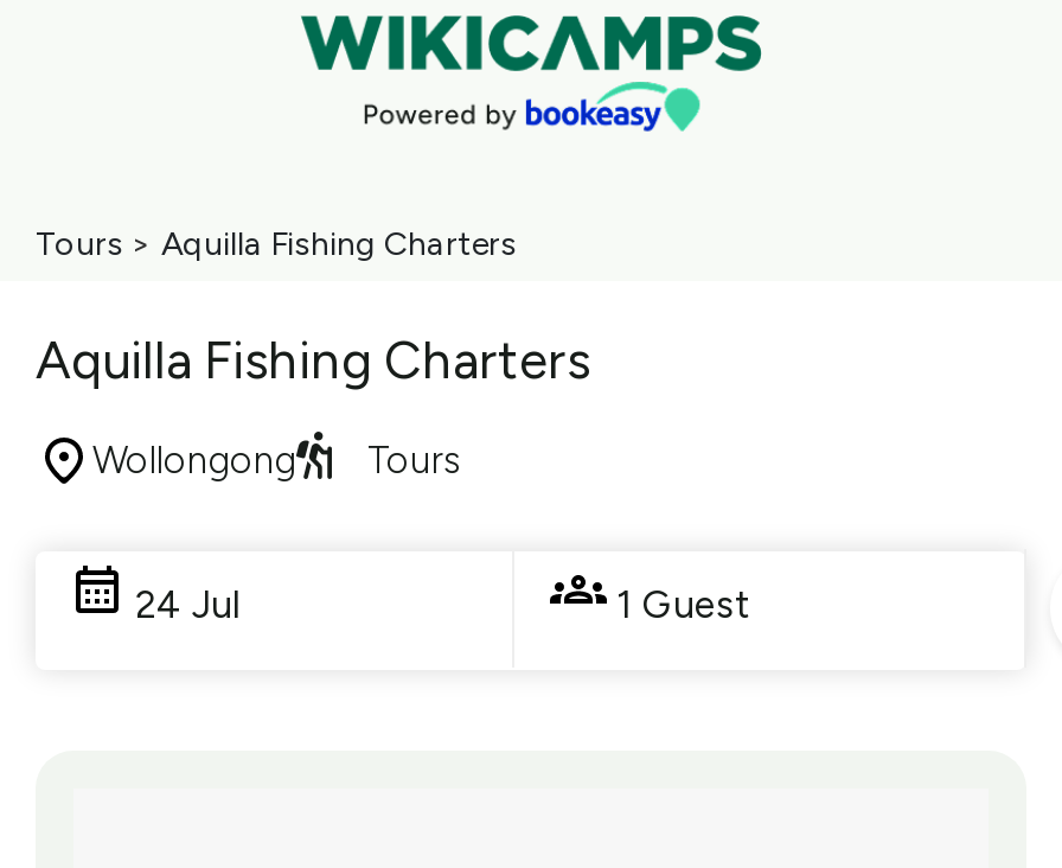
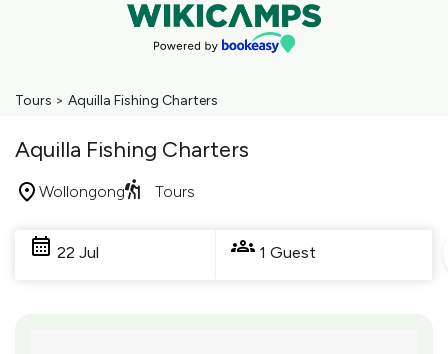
- 24 Jul
+ 22 Jul
